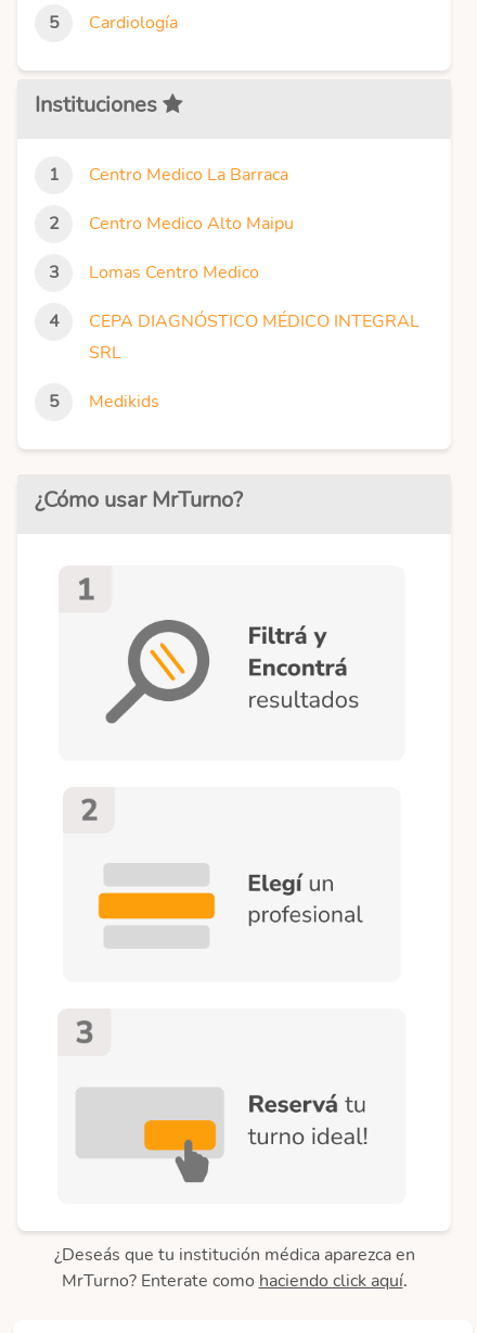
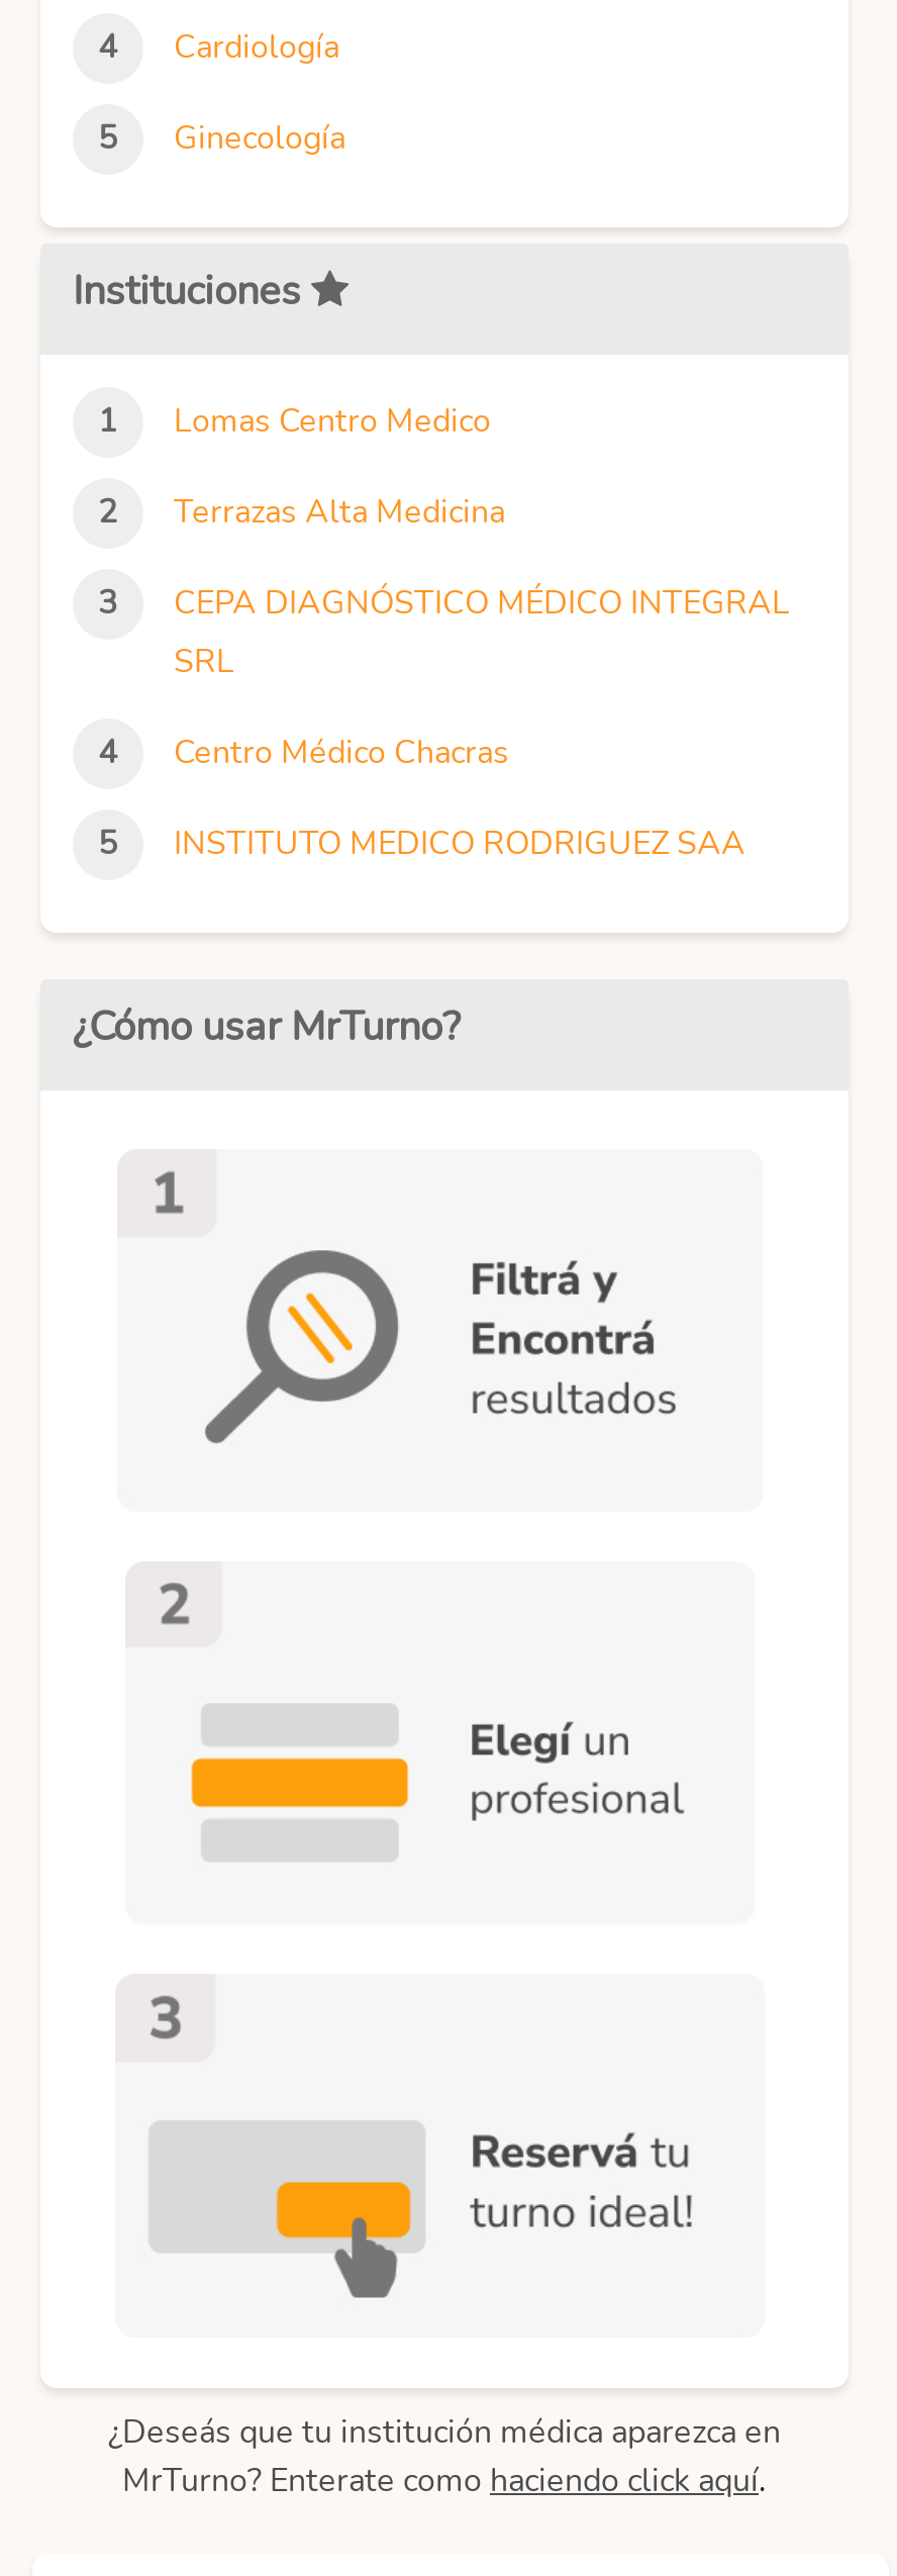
+ Ginecología

- Centro Medico La Barraca
- Centro Medico Alto Maipu

moved up: Lomas Centro Medico

+ Terrazas Alta Medicina

- Medikids
+ Centro Médico Chacras
+ INSTITUTO MEDICO RODRIGUEZ SAA
